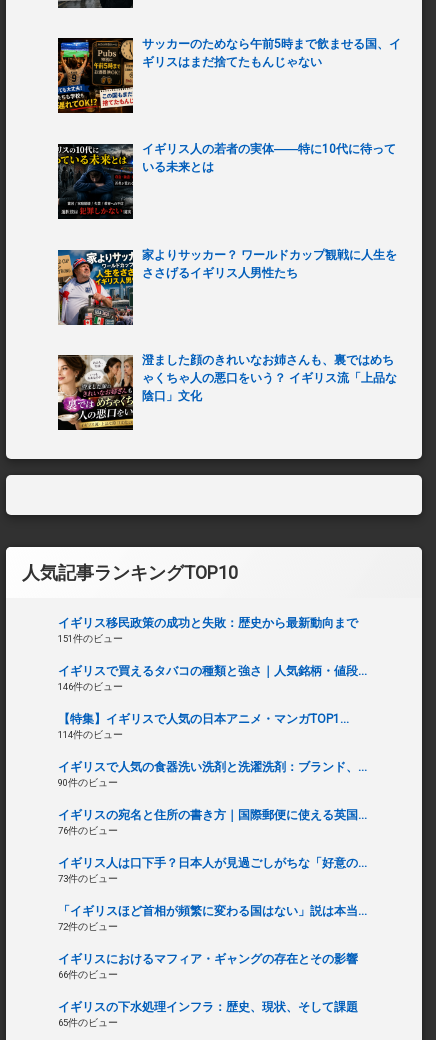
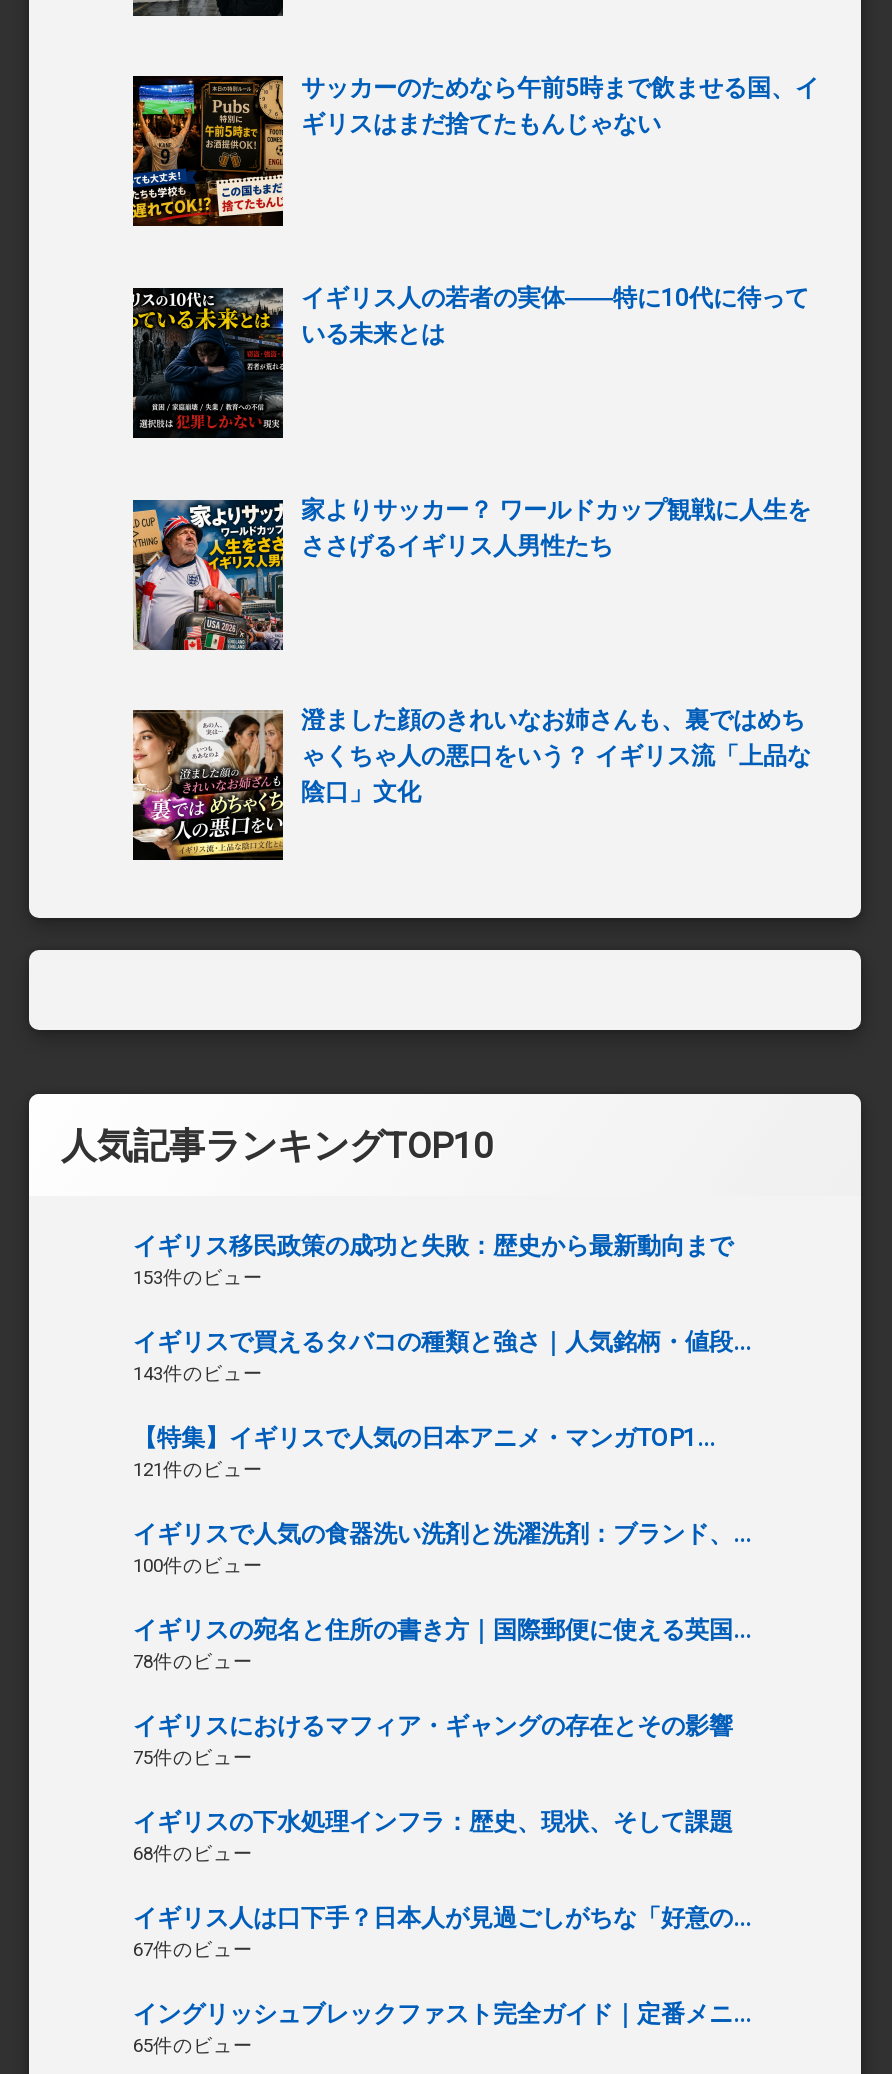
- 151件のビュー
+ 153件のビュー

- 146件のビュー
+ 143件のビュー

- 114件のビュー
+ 121件のビュー

- 90件のビュー
+ 100件のビュー

- 76件のビュー
+ 78件のビュー
+ 75件のビュー
+ 68件のビュー

moved down: イギリス人は口下手？日本人が見過ごしがちな「好意の...

- 73件のビュー
- 「イギリスほど首相が頻繁に変わる国はない」説は本当...
- 72件のビュー
- 66件のビュー
+ 67件のビュー
+ イングリッシュブレックファスト完全ガイド｜定番メニ...

moved up: イギリスにおけるマフィア・ギャングの存在とその影響

moved up: イギリスの下水処理インフラ：歴史、現状、そして課題
